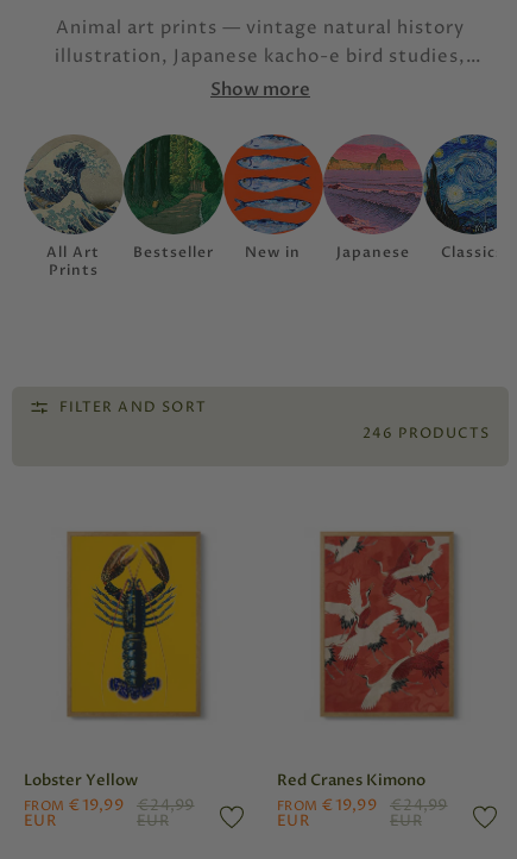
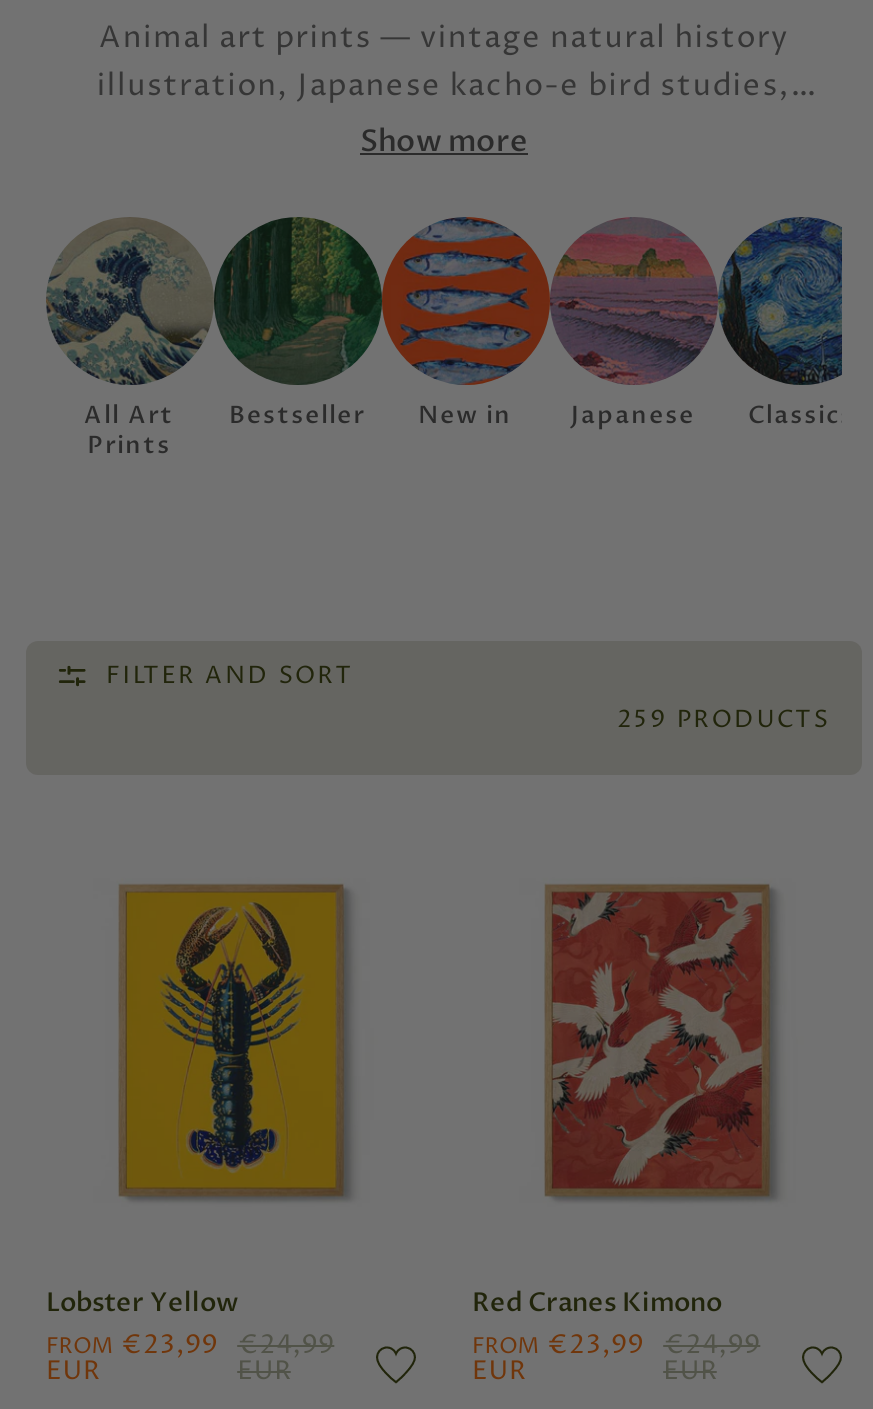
- 246 PRODUCTS
+ 259 PRODUCTS

- FROM €19,99
+ FROM €23,99

- FROM €19,99
+ FROM €23,99
